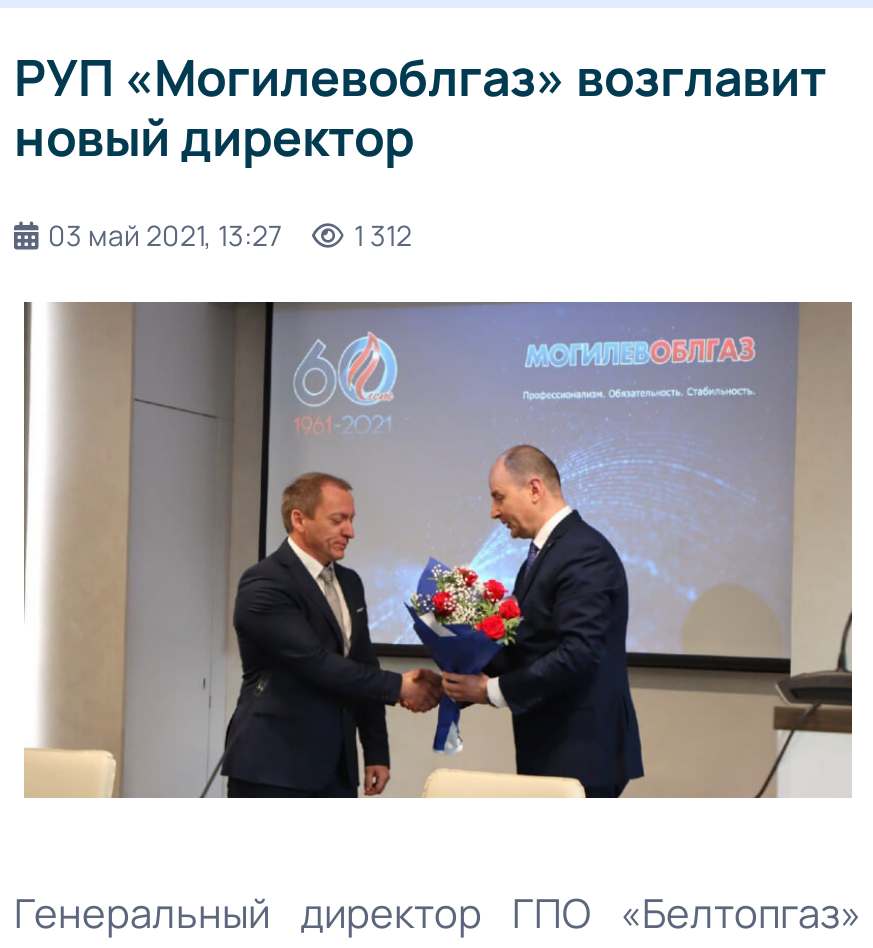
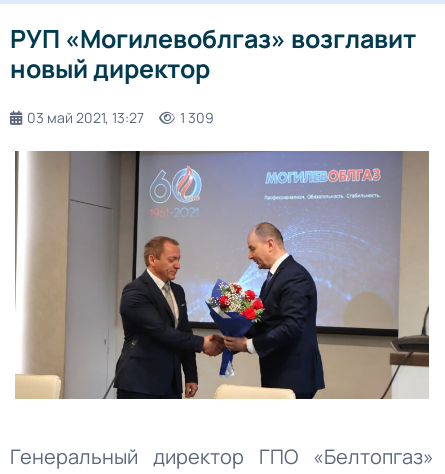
- 03 май 2021, 13:27 1 312
+ 03 май 2021, 13:27 1 309
